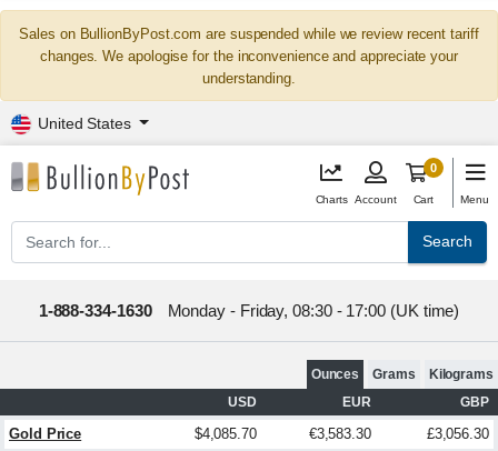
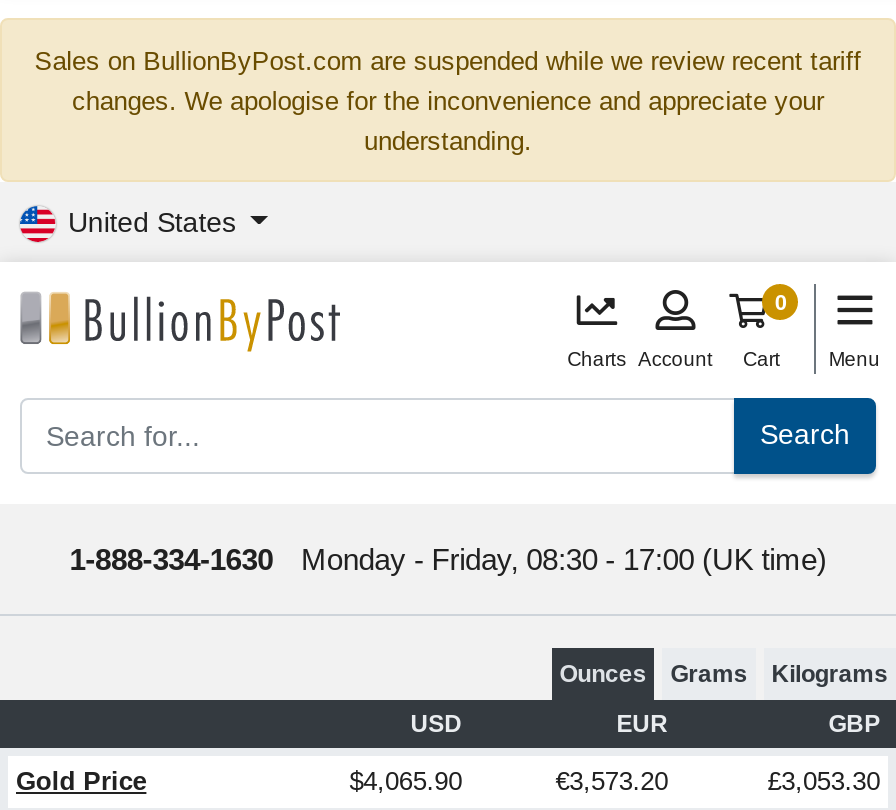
- $4,085.70
+ $4,065.90

- €3,583.30
+ €3,573.20

- £3,056.30
+ £3,053.30
